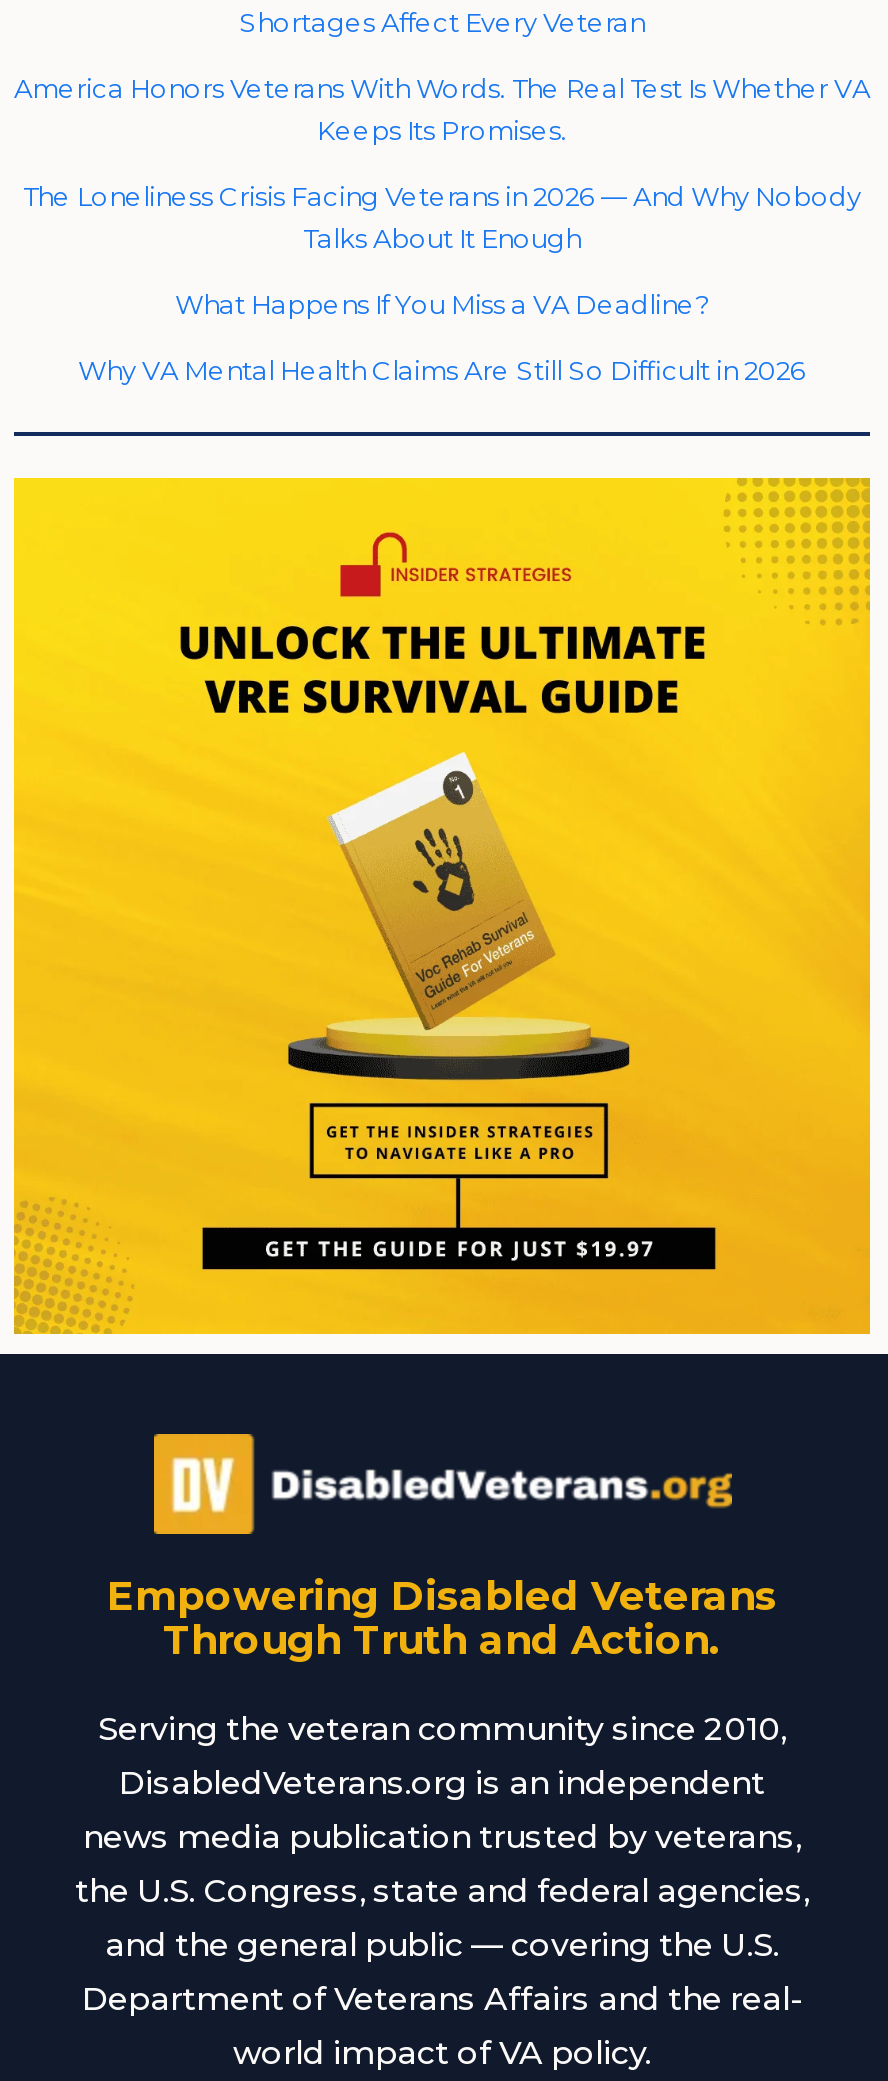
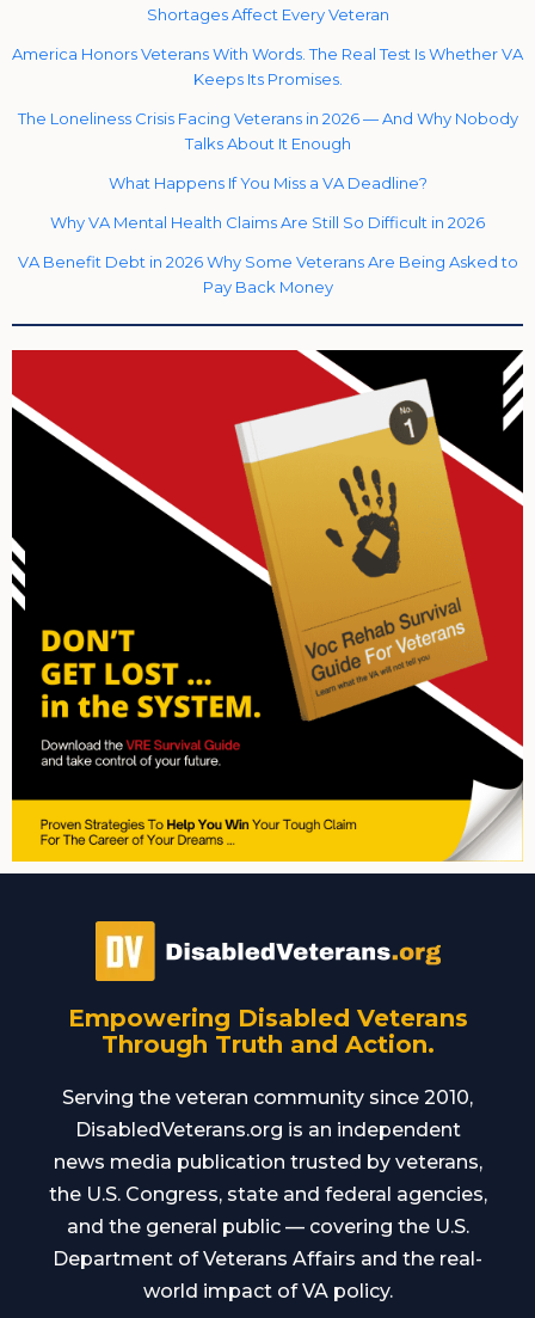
+ VA Benefit Debt in 2026 Why Some Veterans Are Being Asked to
+ Pay Back Money

- [image]
+ [image]
